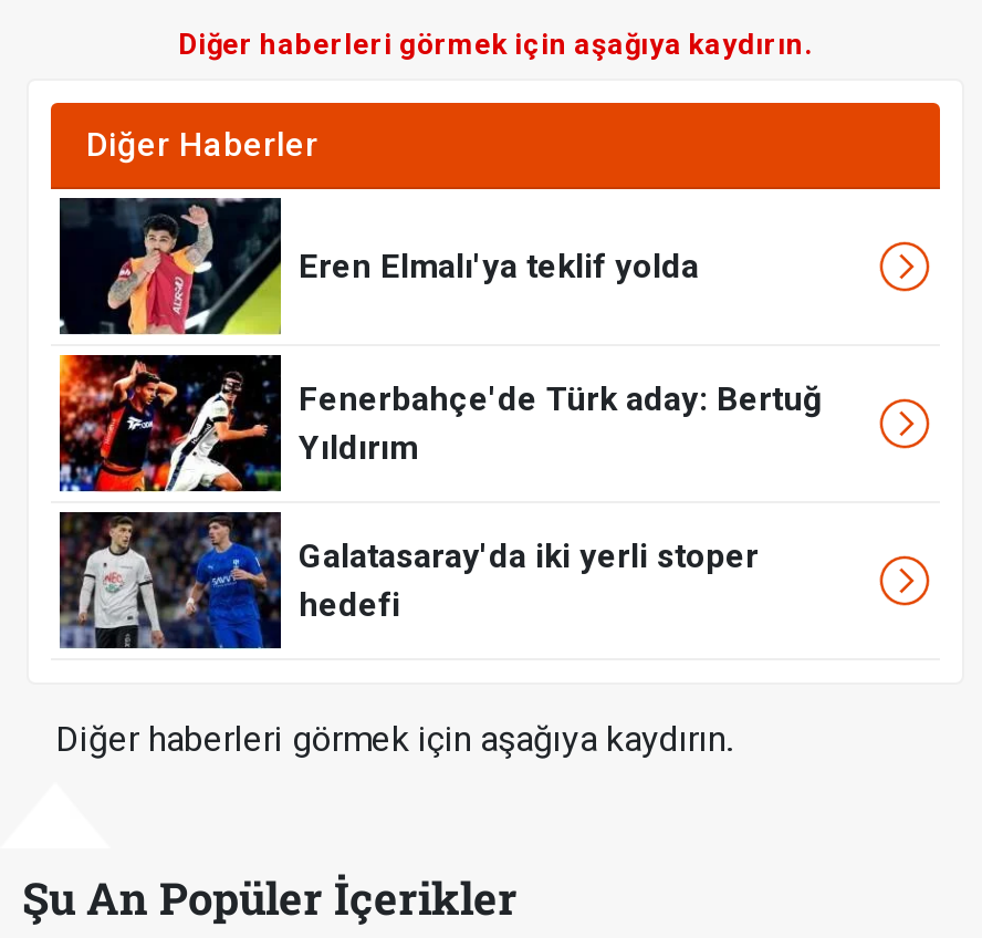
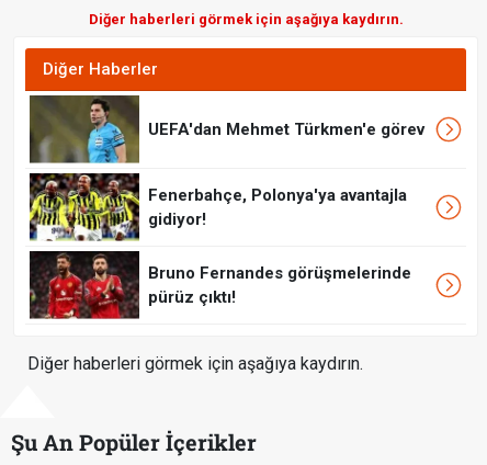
- [image]
- Eren Elmalı'ya teklif yolda
+ [image]
+ UEFA'dan Mehmet Türkmen'e görev

- [image]
- Fenerbahçe'de Türk aday: Bertuğ
- Yıldırım
+ [image]
+ Fenerbahçe, Polonya'ya avantajla
+ gidiyor!

- [image]
- Galatasaray'da iki yerli stoper
- hedefi
+ [image]
+ Bruno Fernandes görüşmelerinde
+ pürüz çıktı!
